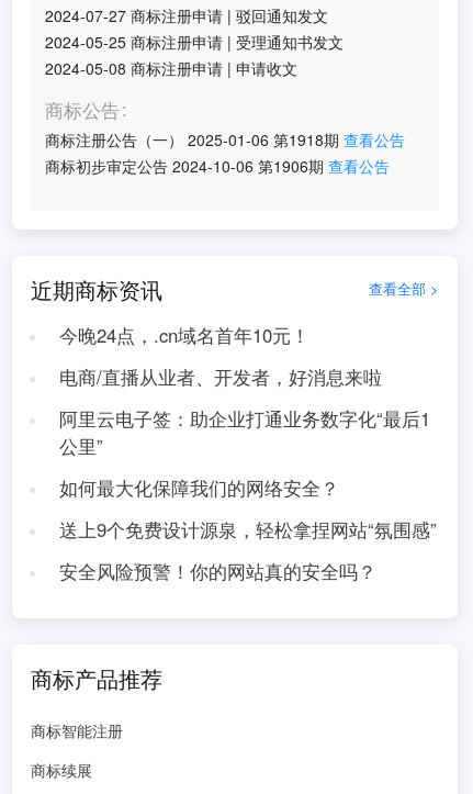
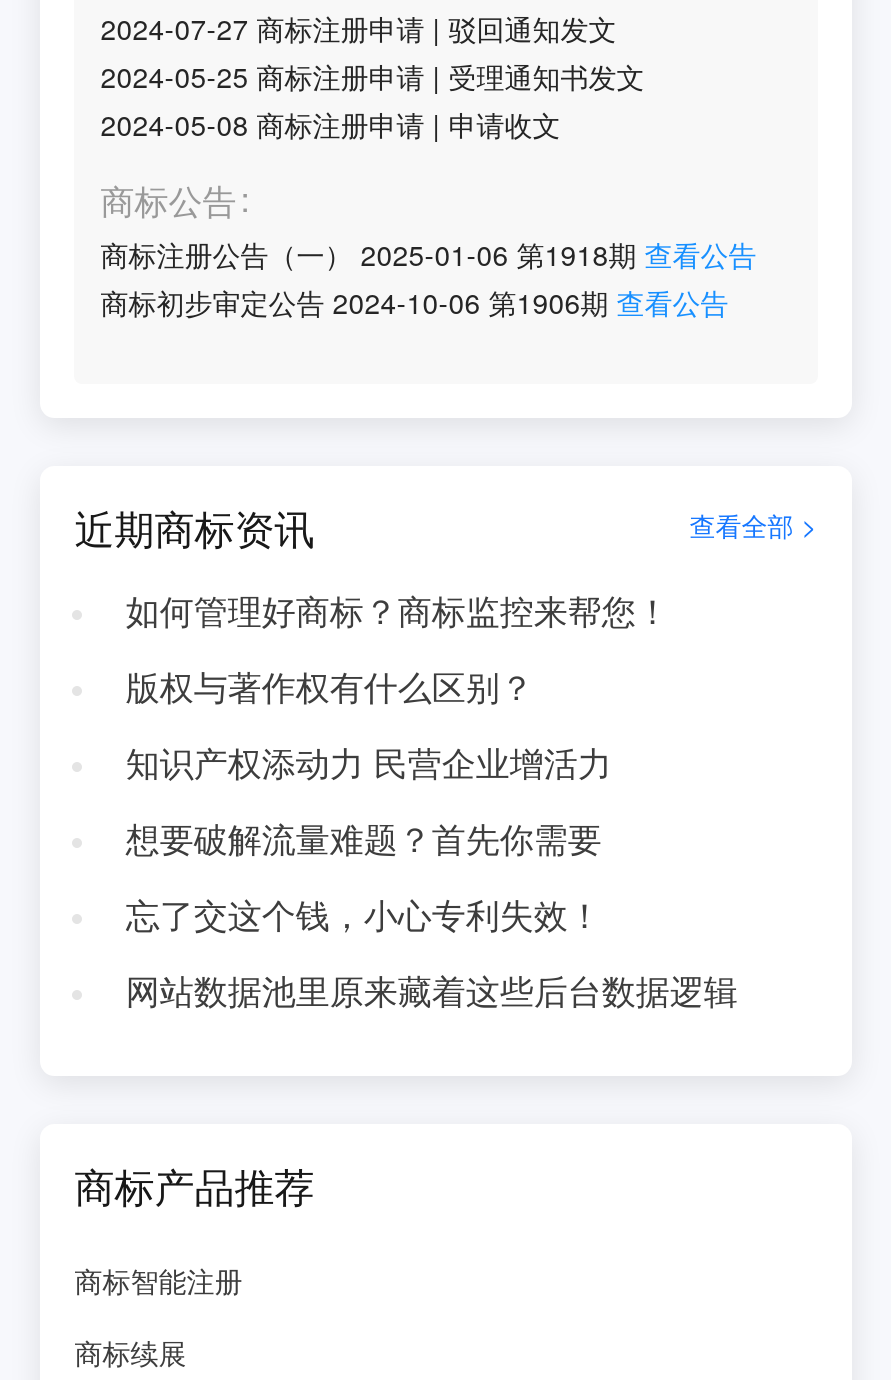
- 今晚24点，.cn域名首年10元！
+ 如何管理好商标？商标监控来帮您！

- 电商/直播从业者、开发者，好消息来啦
+ 版权与著作权有什么区别？

- 阿里云电子签：助企业打通业务数字化“最后1
- 公里”
+ 知识产权添动力 民营企业增活力

- 如何最大化保障我们的网络安全？
+ 想要破解流量难题？首先你需要

- 送上9个免费设计源泉，轻松拿捏网站“氛围感”
+ 忘了交这个钱，小心专利失效！

- 安全风险预警！你的网站真的安全吗？
+ 网站数据池里原来藏着这些后台数据逻辑
